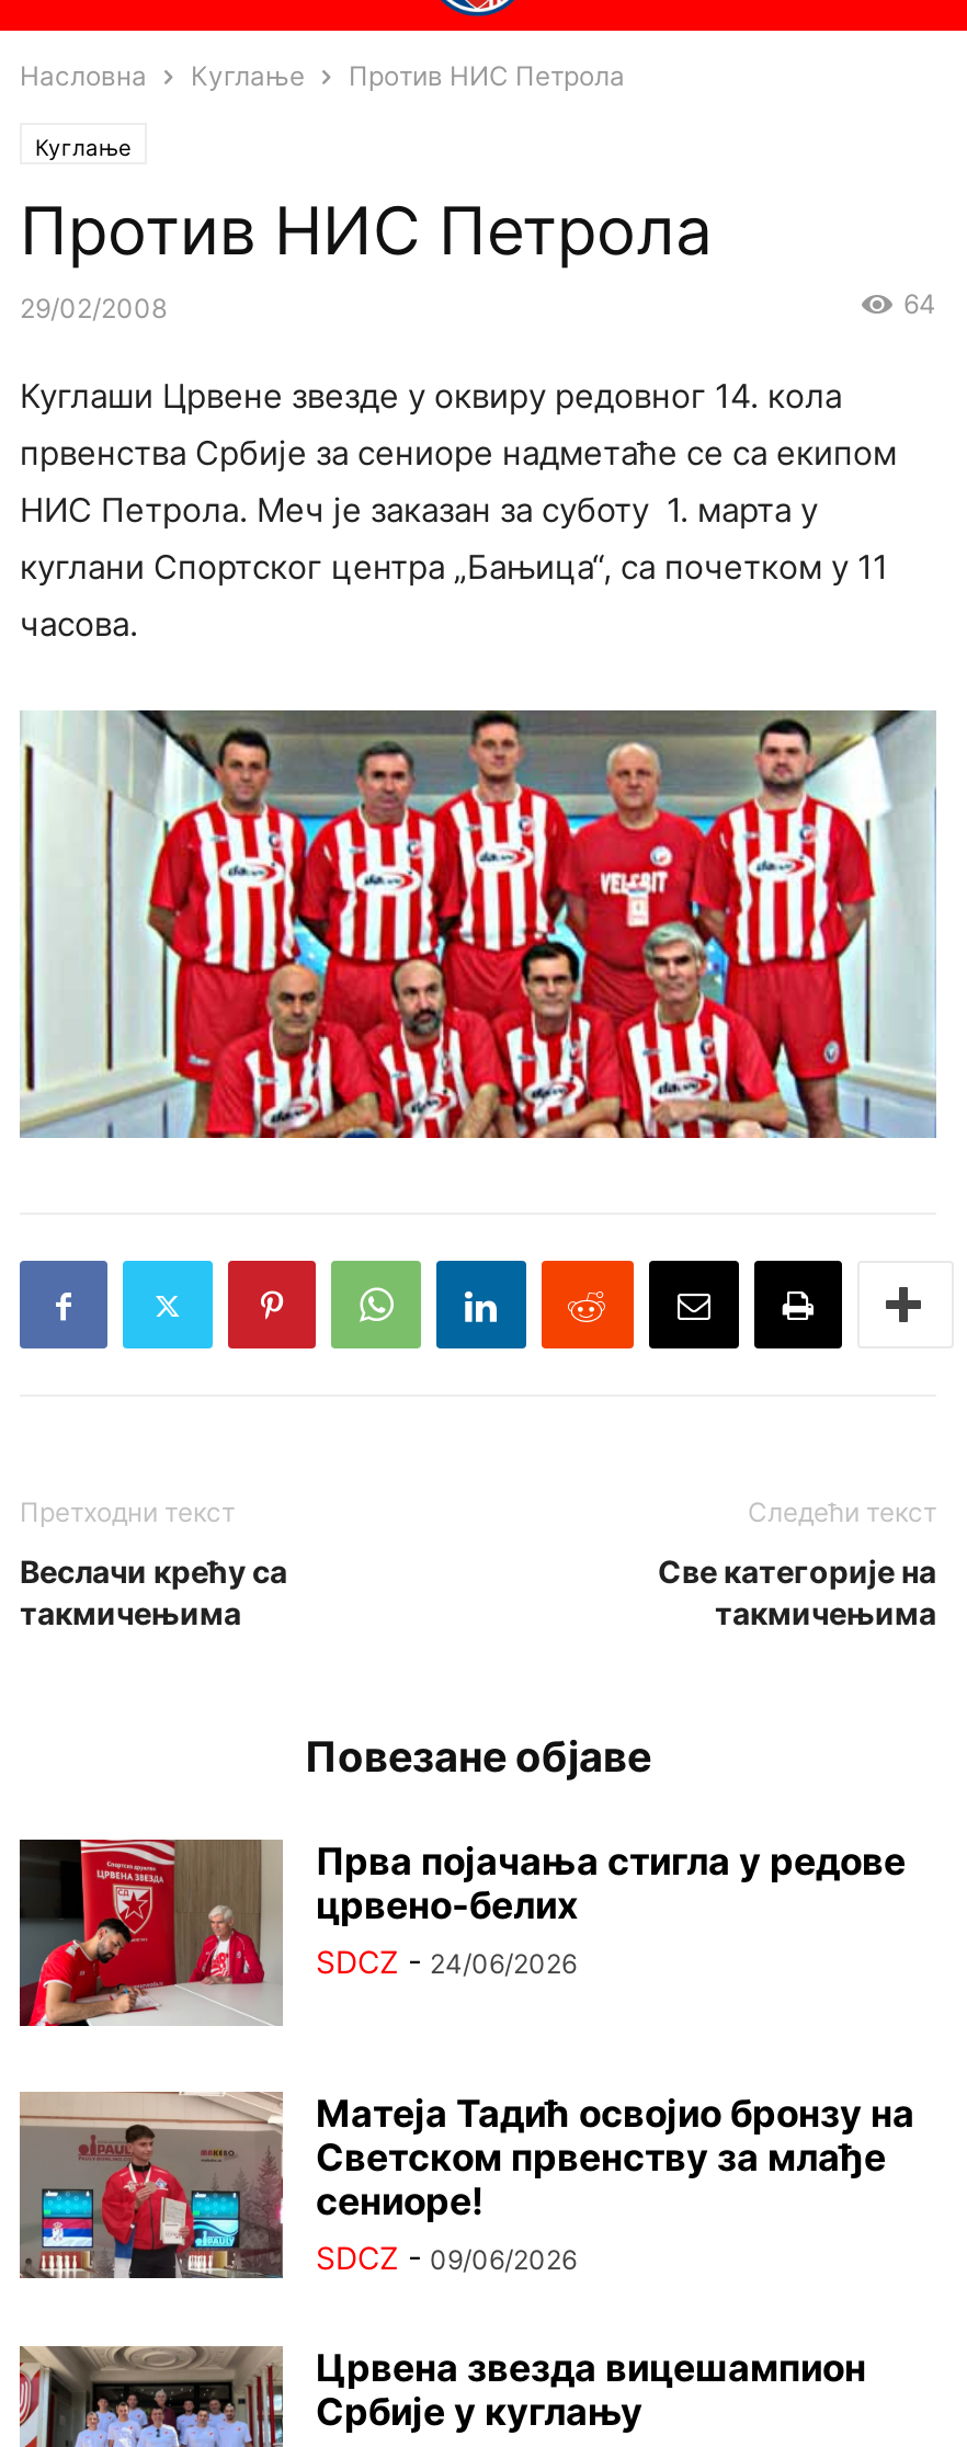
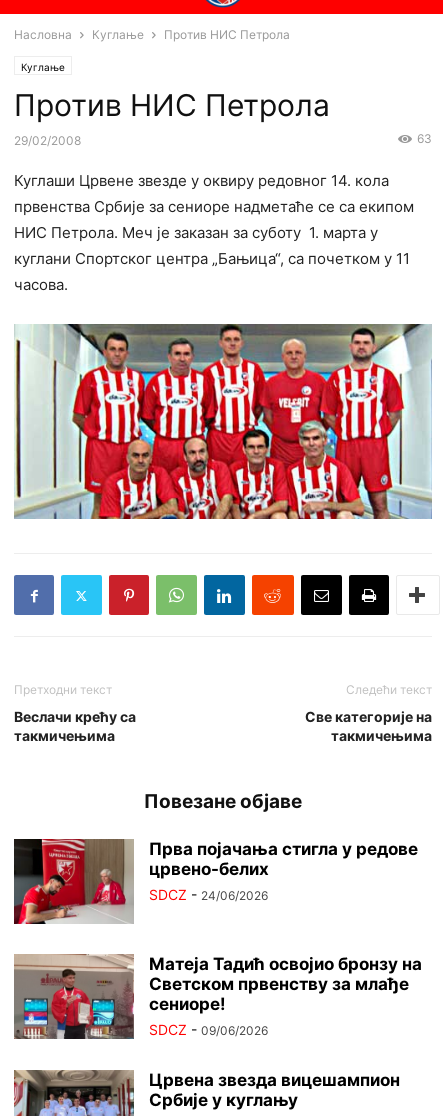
- 64
+ 63
